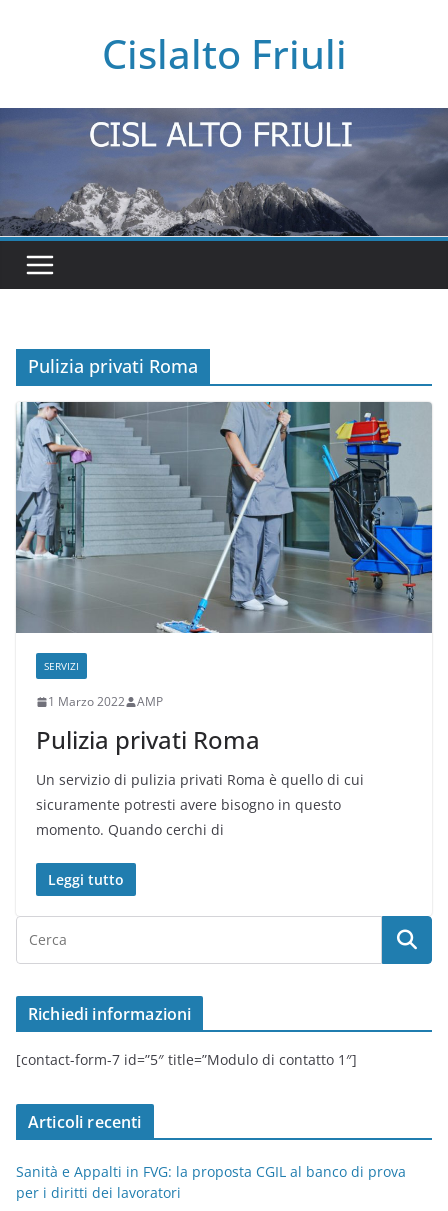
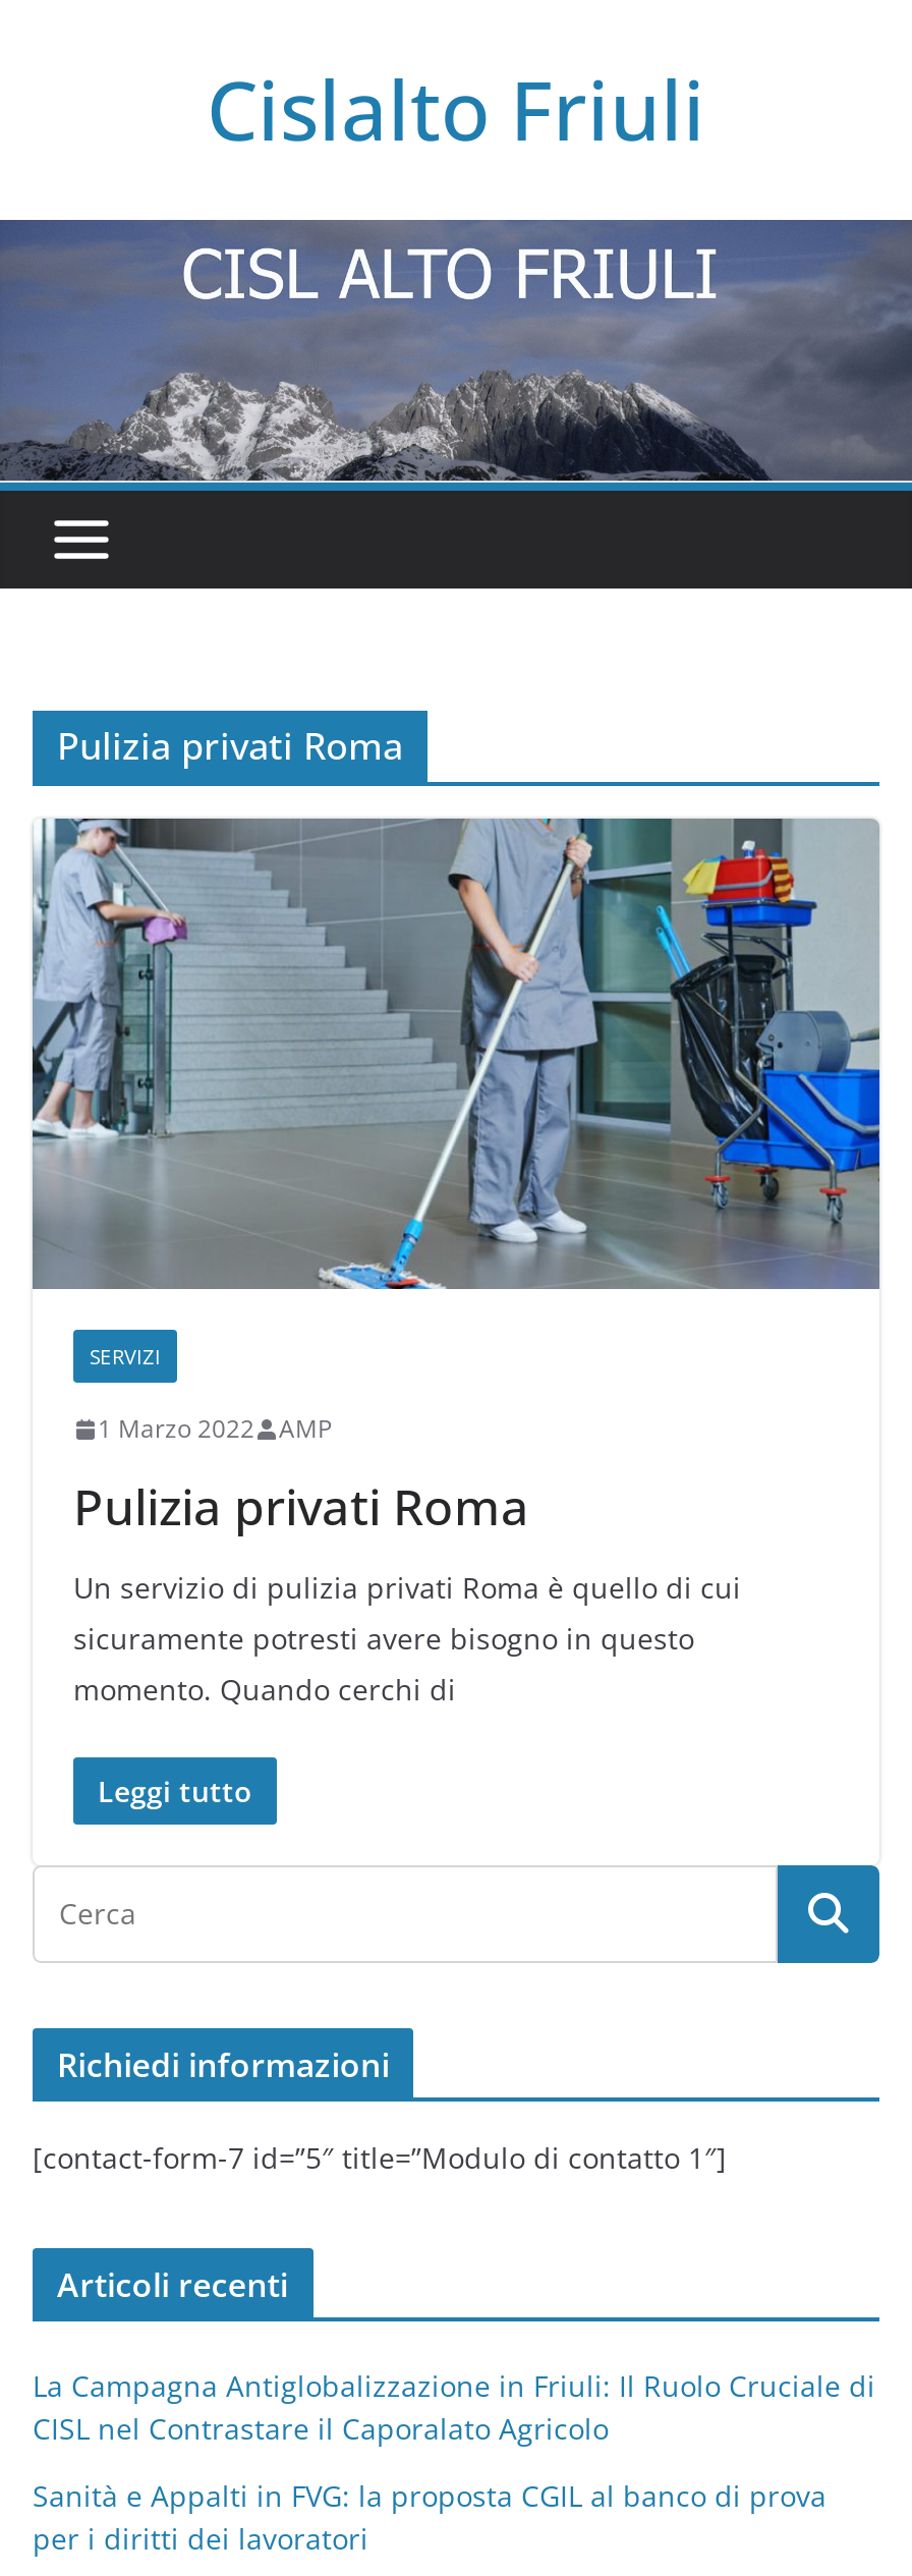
+ La Campagna Antiglobalizzazione in Friuli: Il Ruolo Cruciale di
+ CISL nel Contrastare il Caporalato Agricolo
